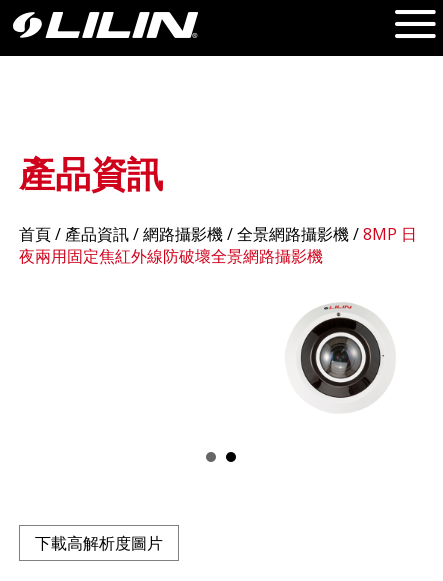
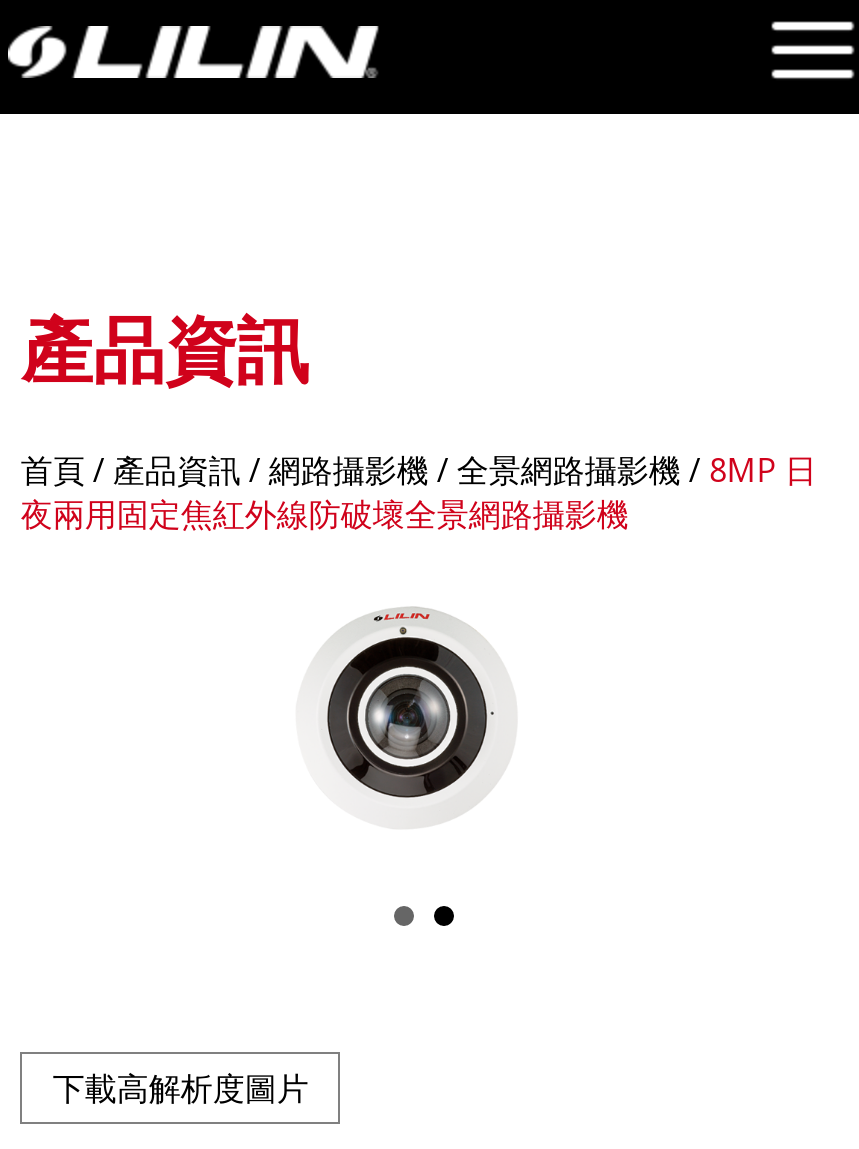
+ [image]

- [image]
